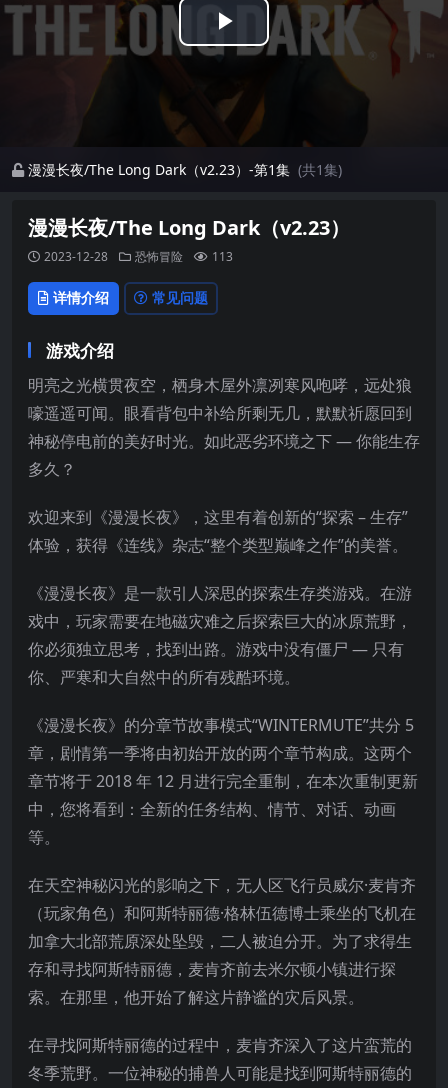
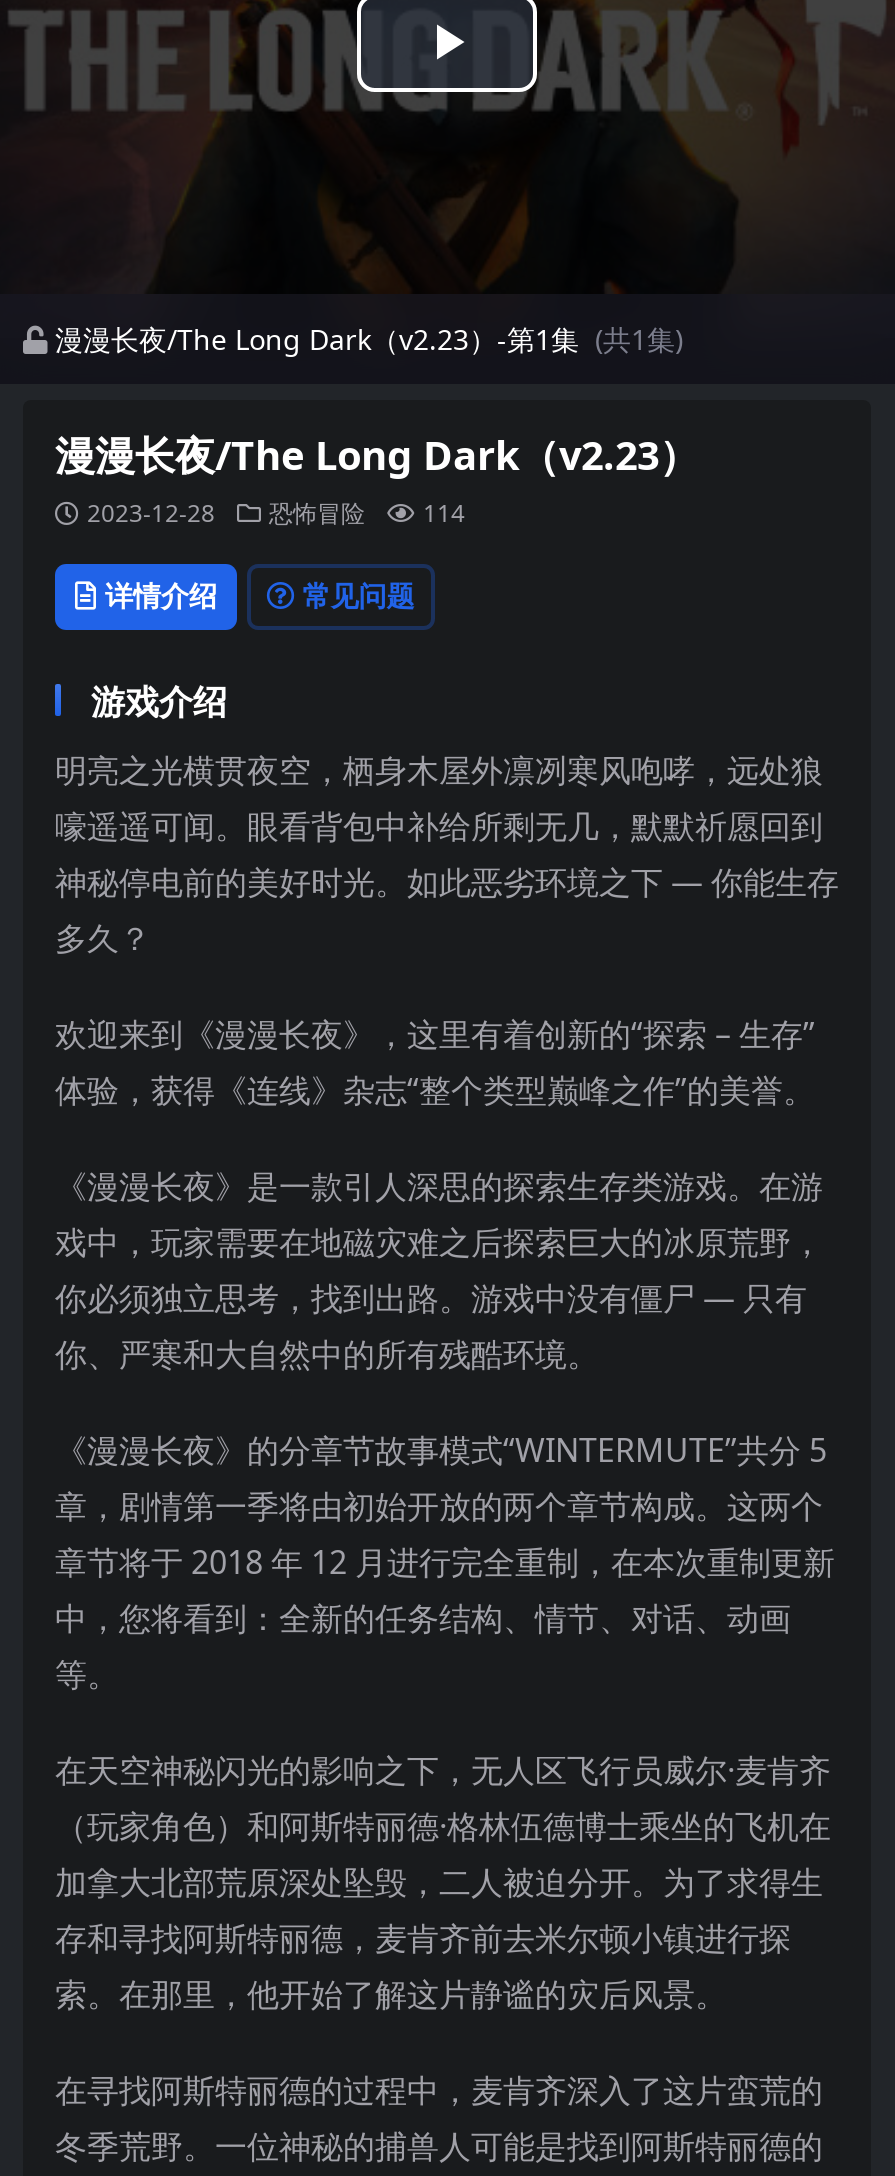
- 113
+ 114
